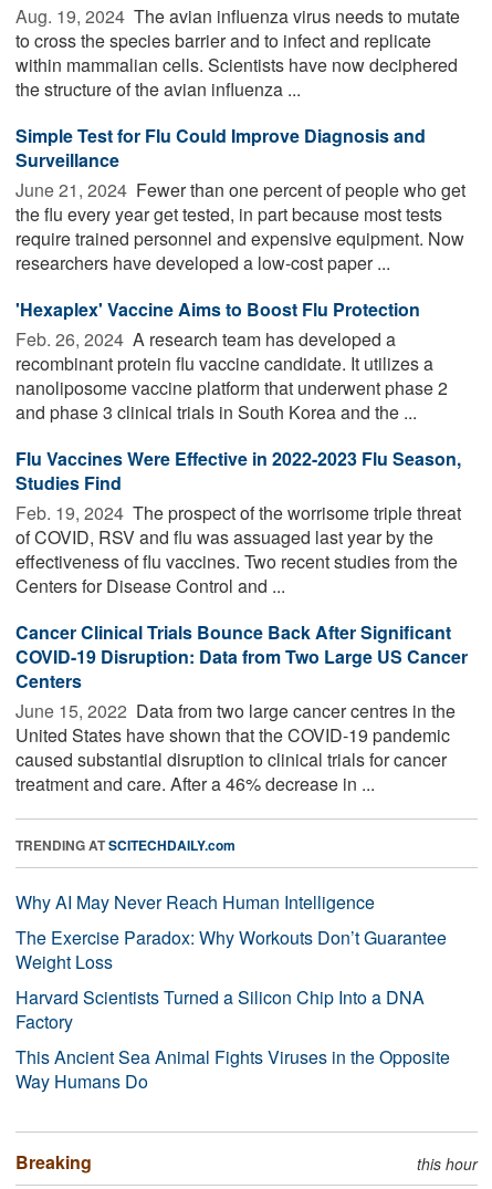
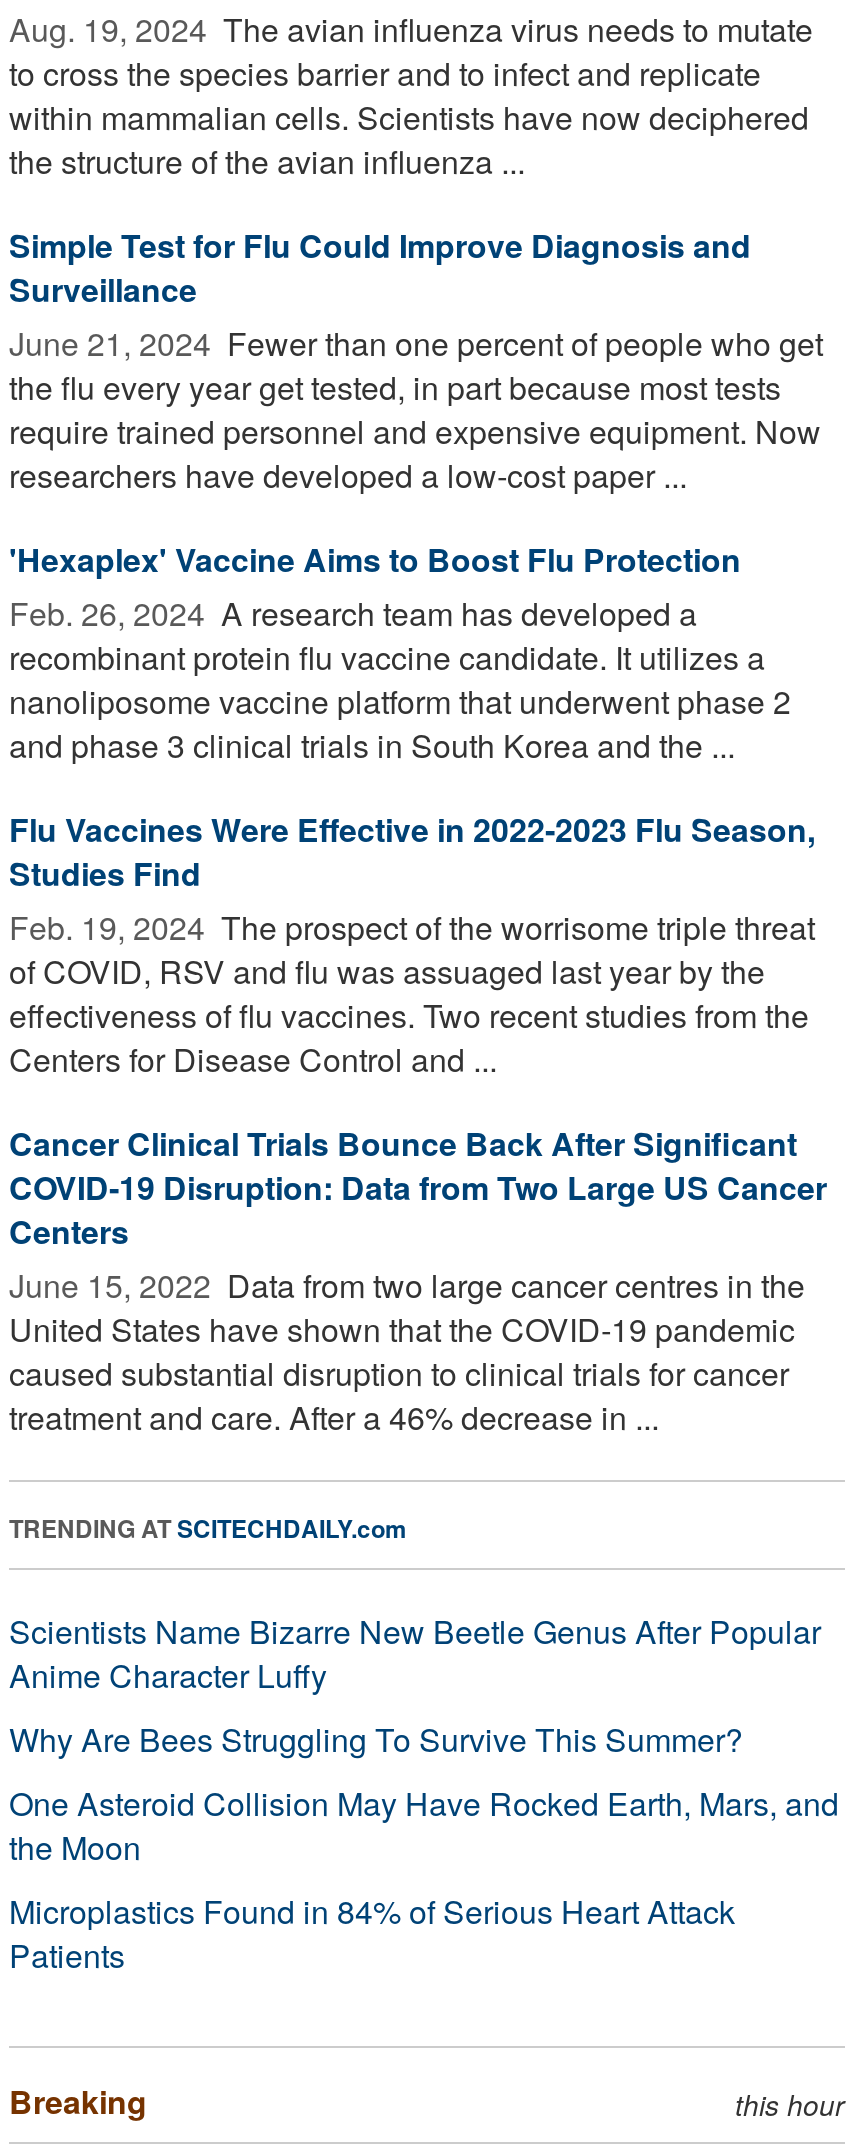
- Why AI May Never Reach Human Intelligence
- The Exercise Paradox: Why Workouts Don’t Guarantee
- Weight Loss
- Harvard Scientists Turned a Silicon Chip Into a DNA
- Factory
- This Ancient Sea Animal Fights Viruses in the Opposite
- Way Humans Do
+ Scientists Name Bizarre New Beetle Genus After Popular
+ Anime Character Luffy
+ Why Are Bees Struggling To Survive This Summer?
+ One Asteroid Collision May Have Rocked Earth, Mars, and
+ the Moon
+ Microplastics Found in 84% of Serious Heart Attack
+ Patients
